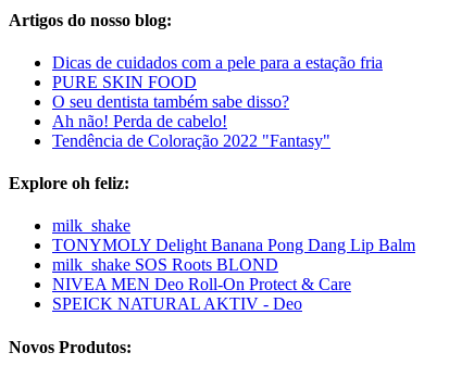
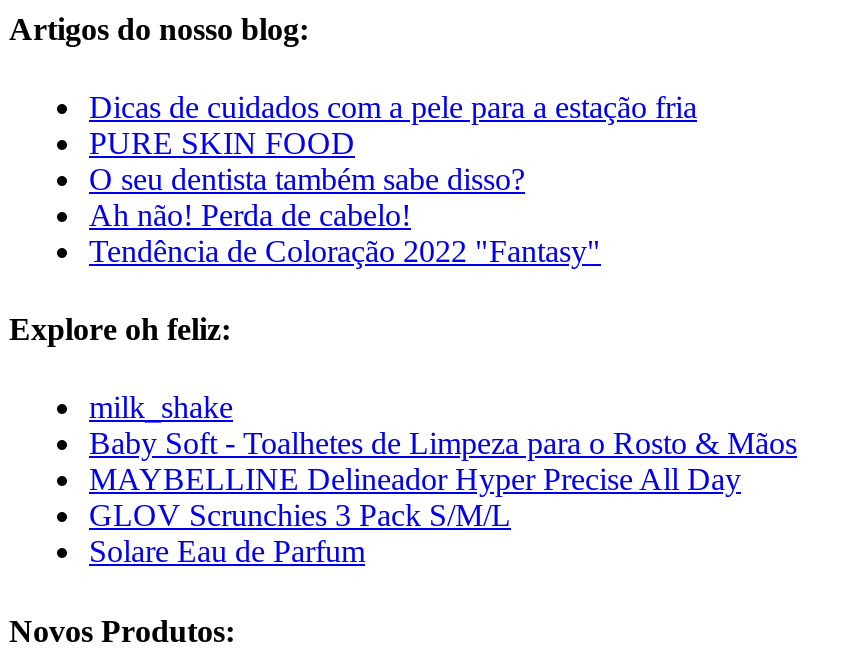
- TONYMOLY Delight Banana Pong Dang Lip Balm
- milk_shake SOS Roots BLOND
- NIVEA MEN Deo Roll-On Protect & Care
- SPEICK NATURAL AKTIV - Deo
+ Baby Soft - Toalhetes de Limpeza para o Rosto & Mãos
+ MAYBELLINE Delineador Hyper Precise All Day
+ GLOV Scrunchies 3 Pack S/M/L
+ Solare Eau de Parfum
